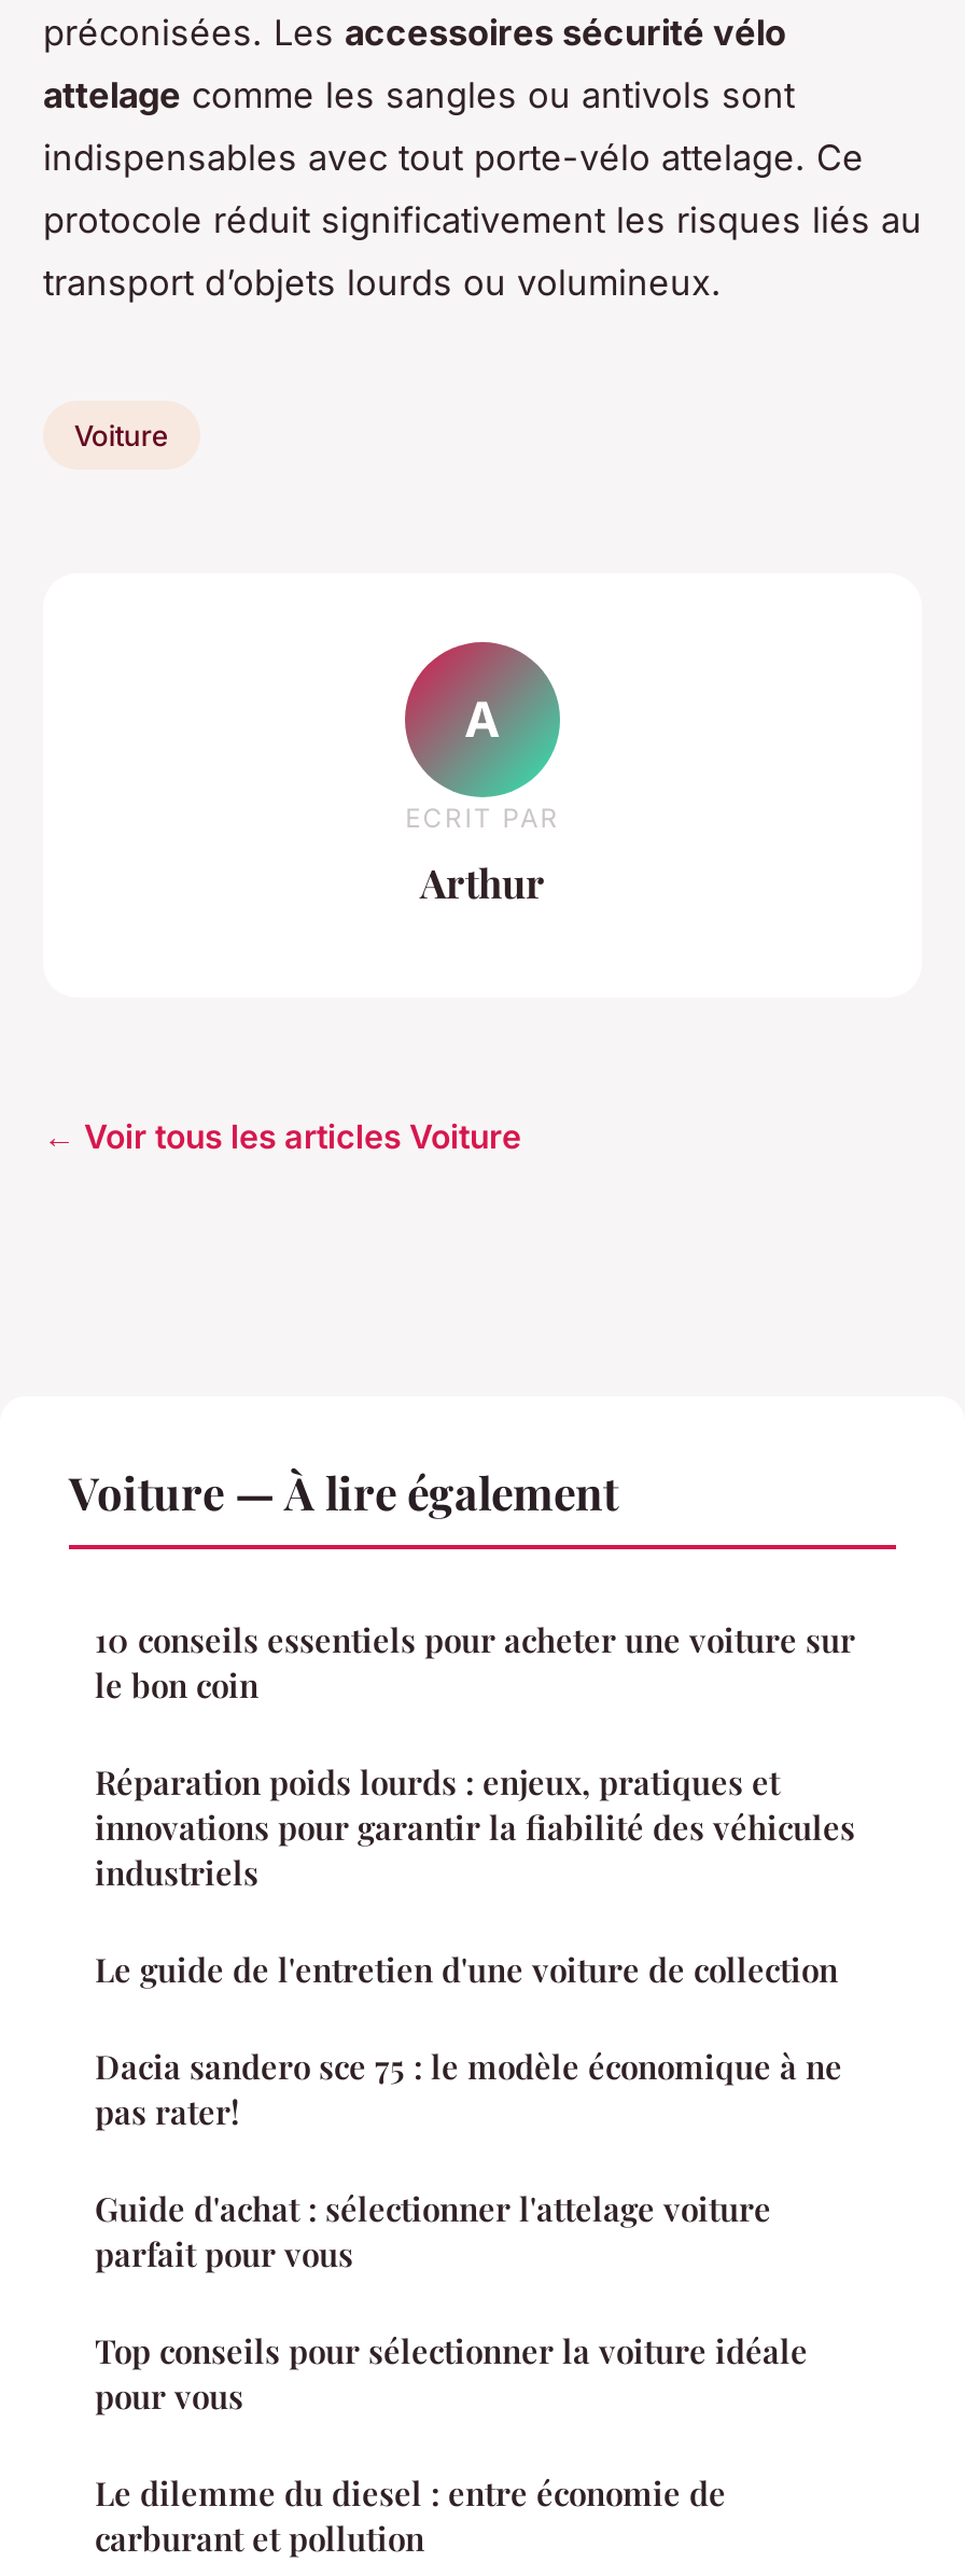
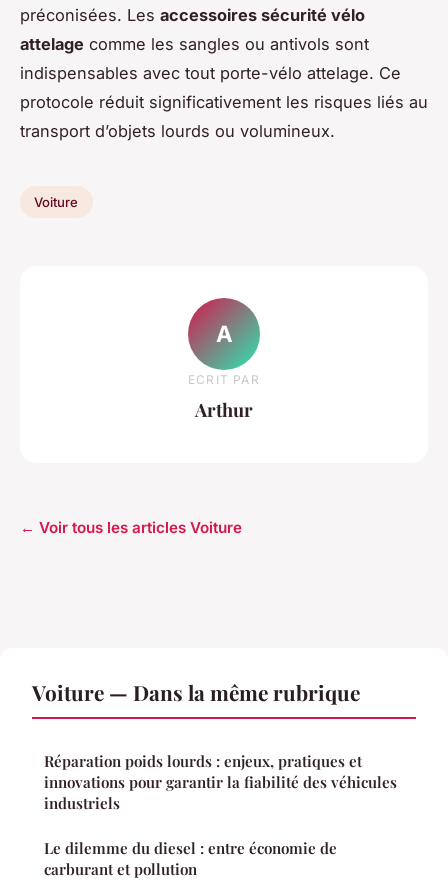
- Voiture — À lire également
- 10 conseils essentiels pour acheter une voiture sur
- le bon coin
+ Voiture — Dans la même rubrique

- Le guide de l'entretien d'une voiture de collection
- Dacia sandero sce 75 : le modèle économique à ne
- pas rater!
- Guide d'achat : sélectionner l'attelage voiture
- parfait pour vous
- Top conseils pour sélectionner la voiture idéale
- pour vous
